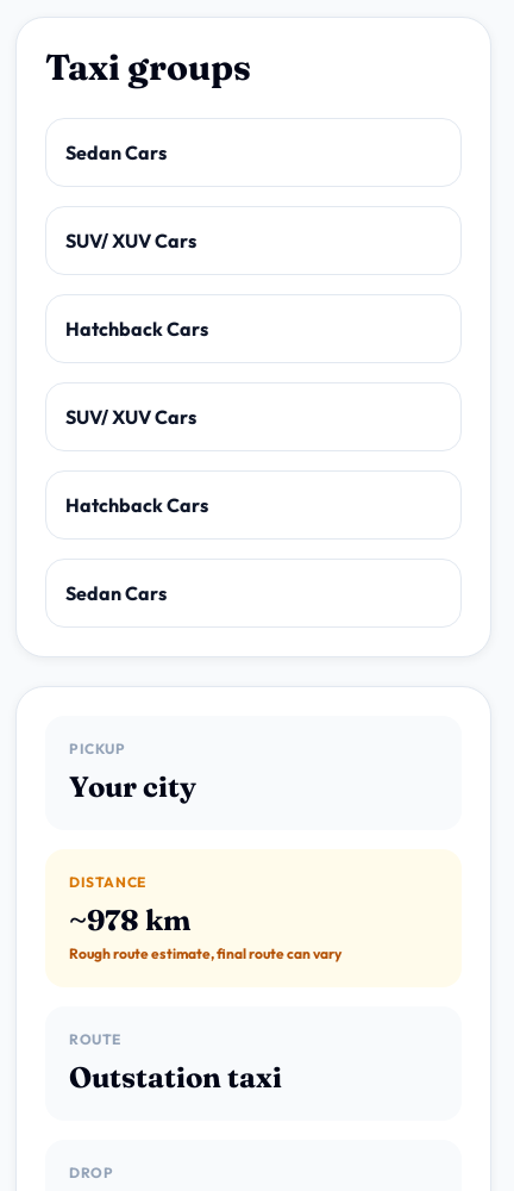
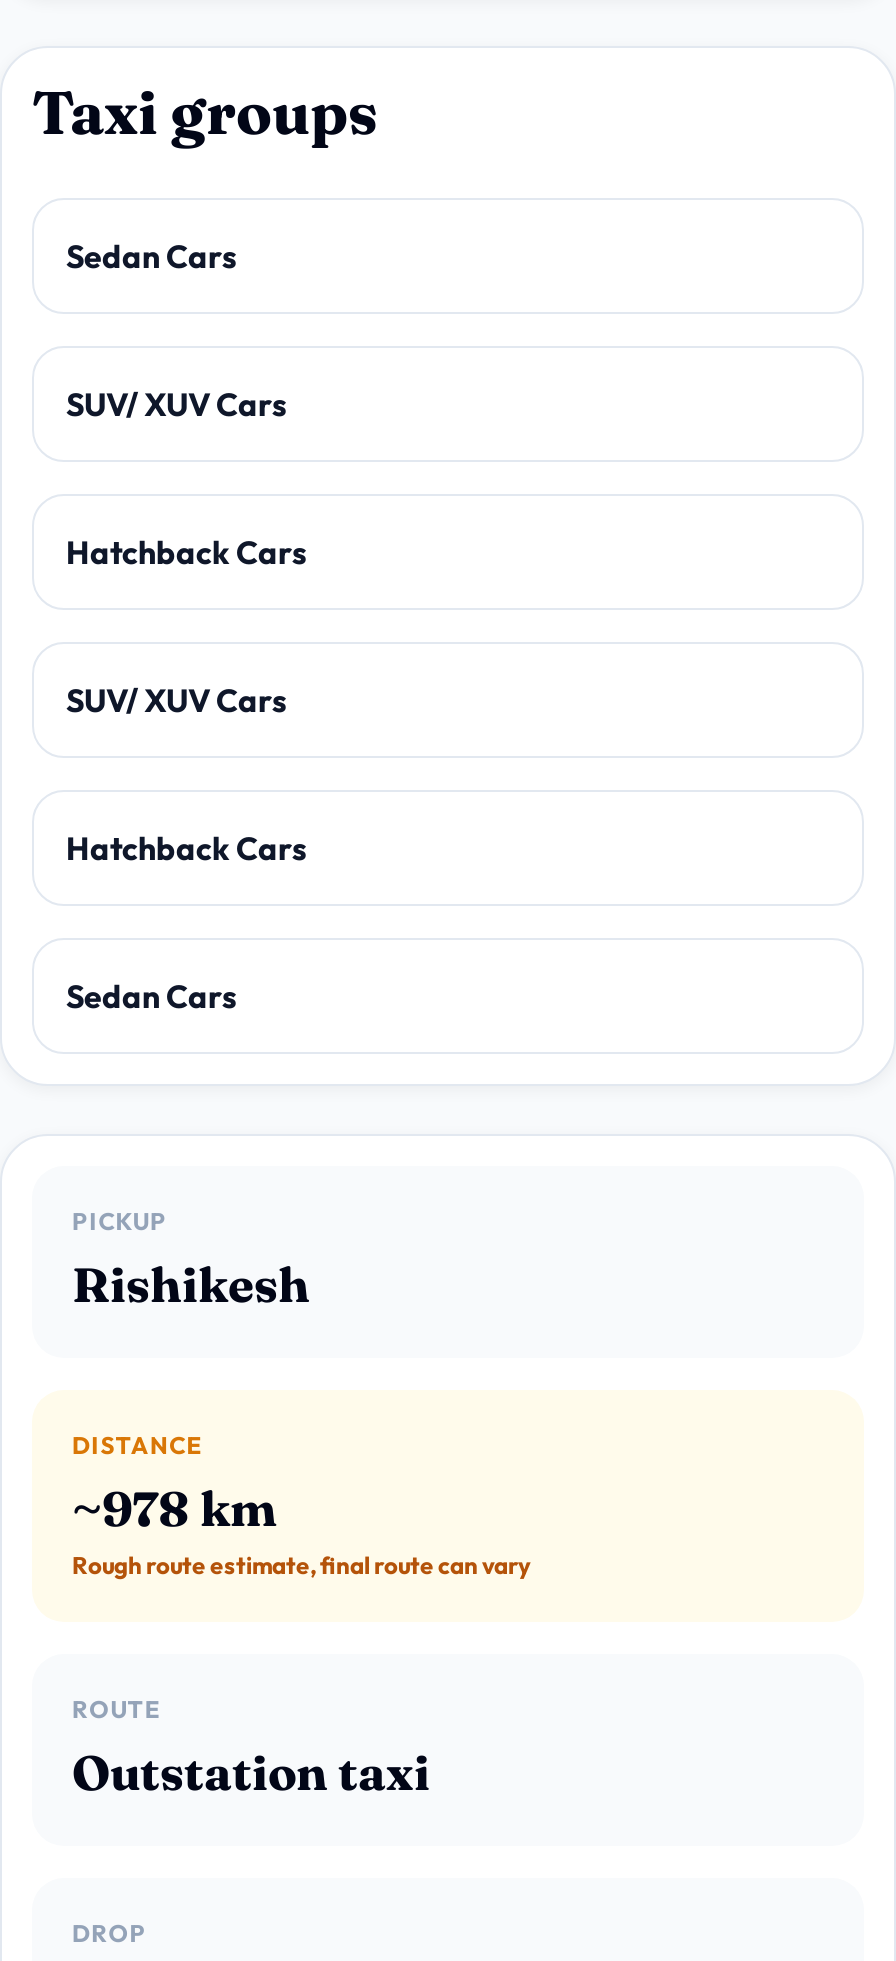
- Your city
+ Rishikesh
